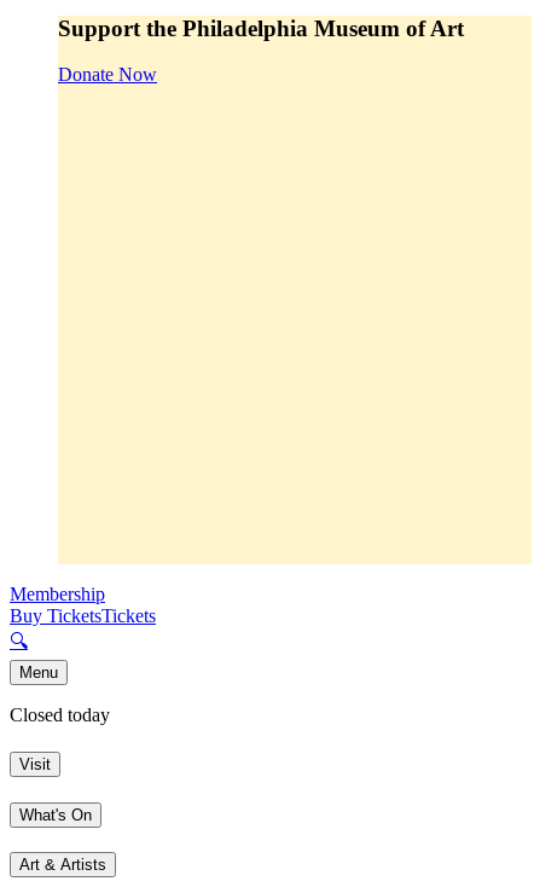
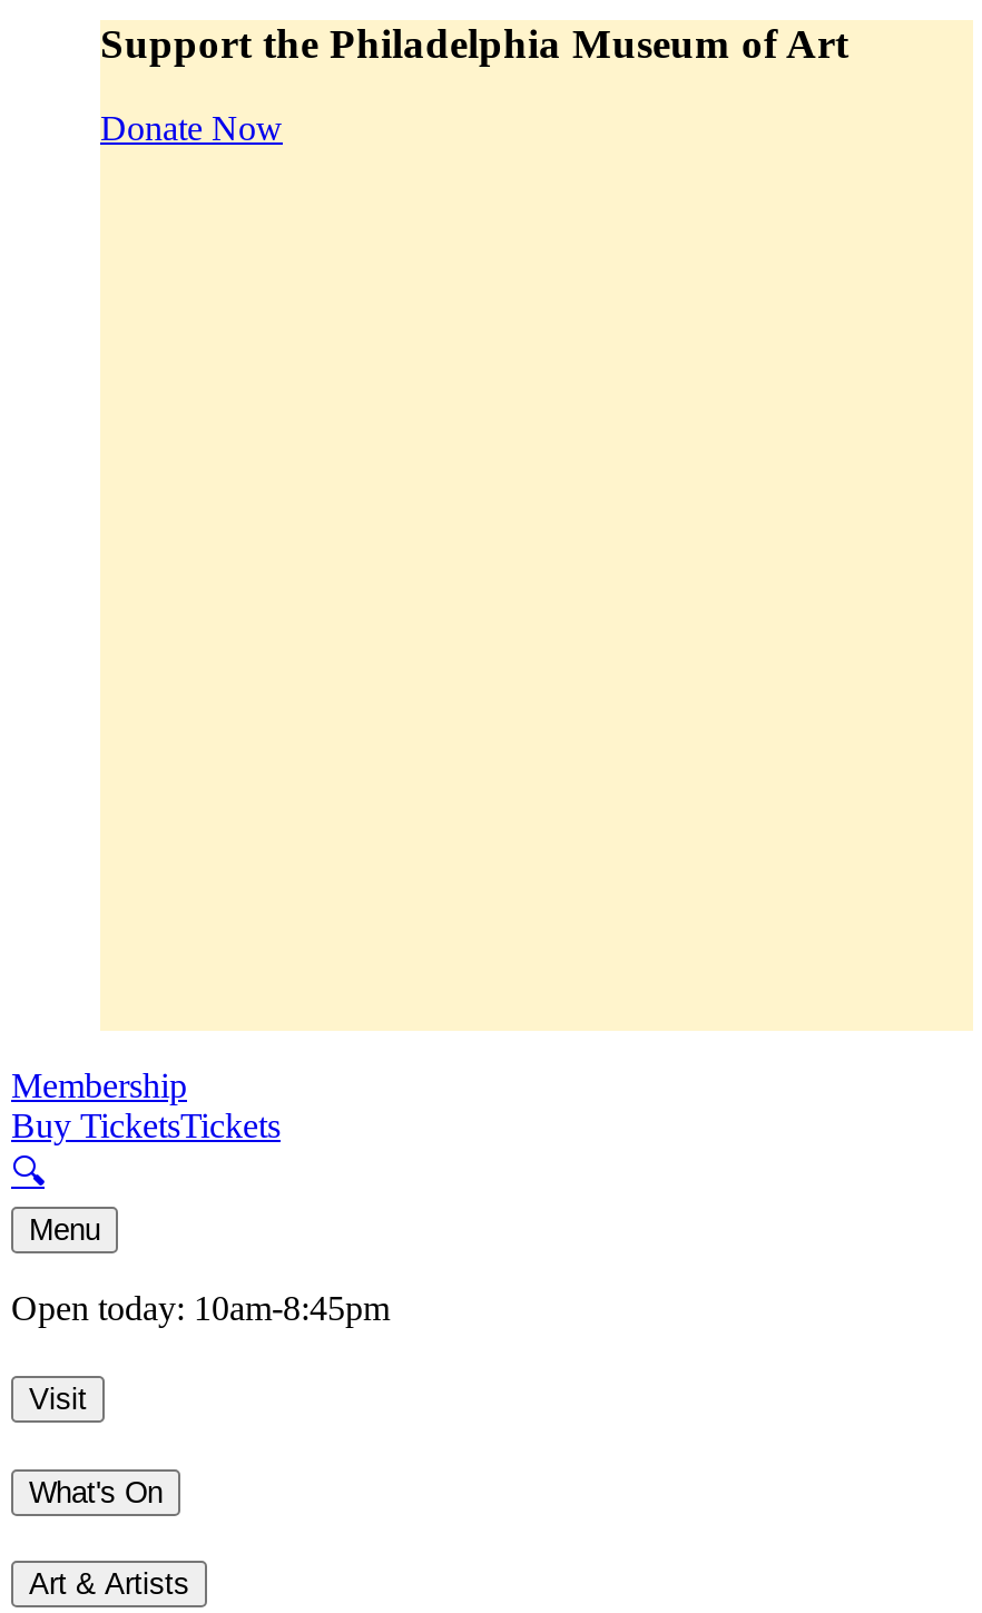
- Closed today
+ Open today: 10am-8:45pm
